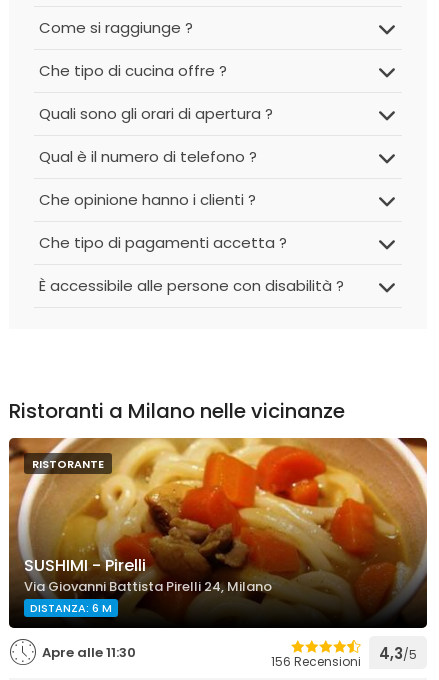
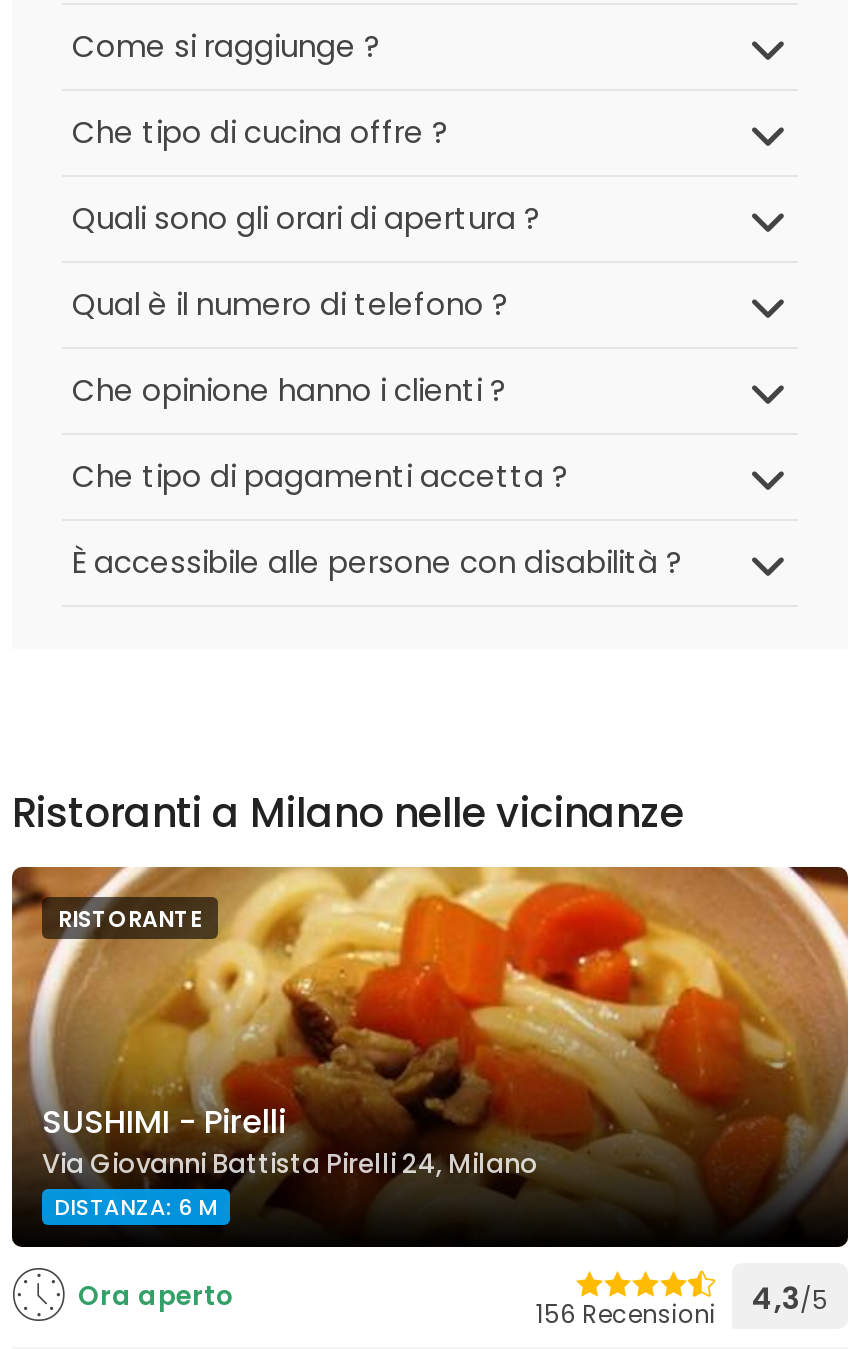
- Apre alle 11:30
+ Ora aperto
